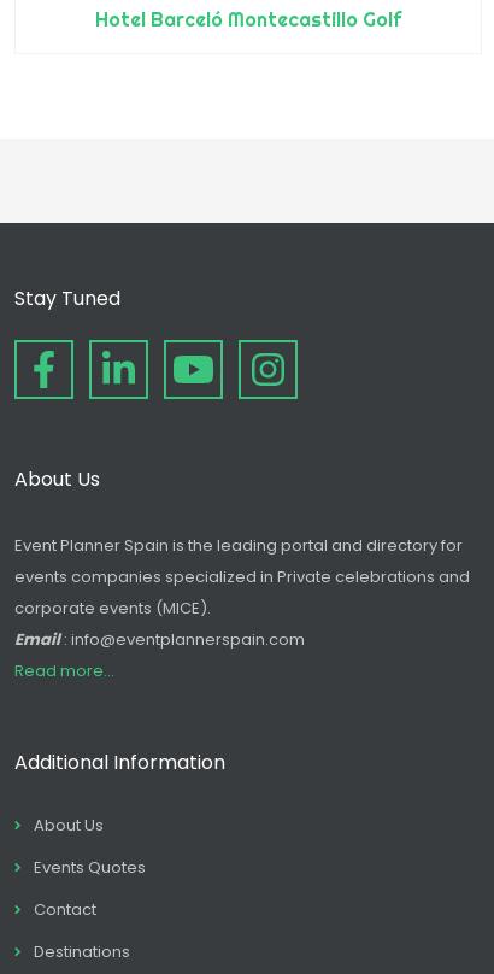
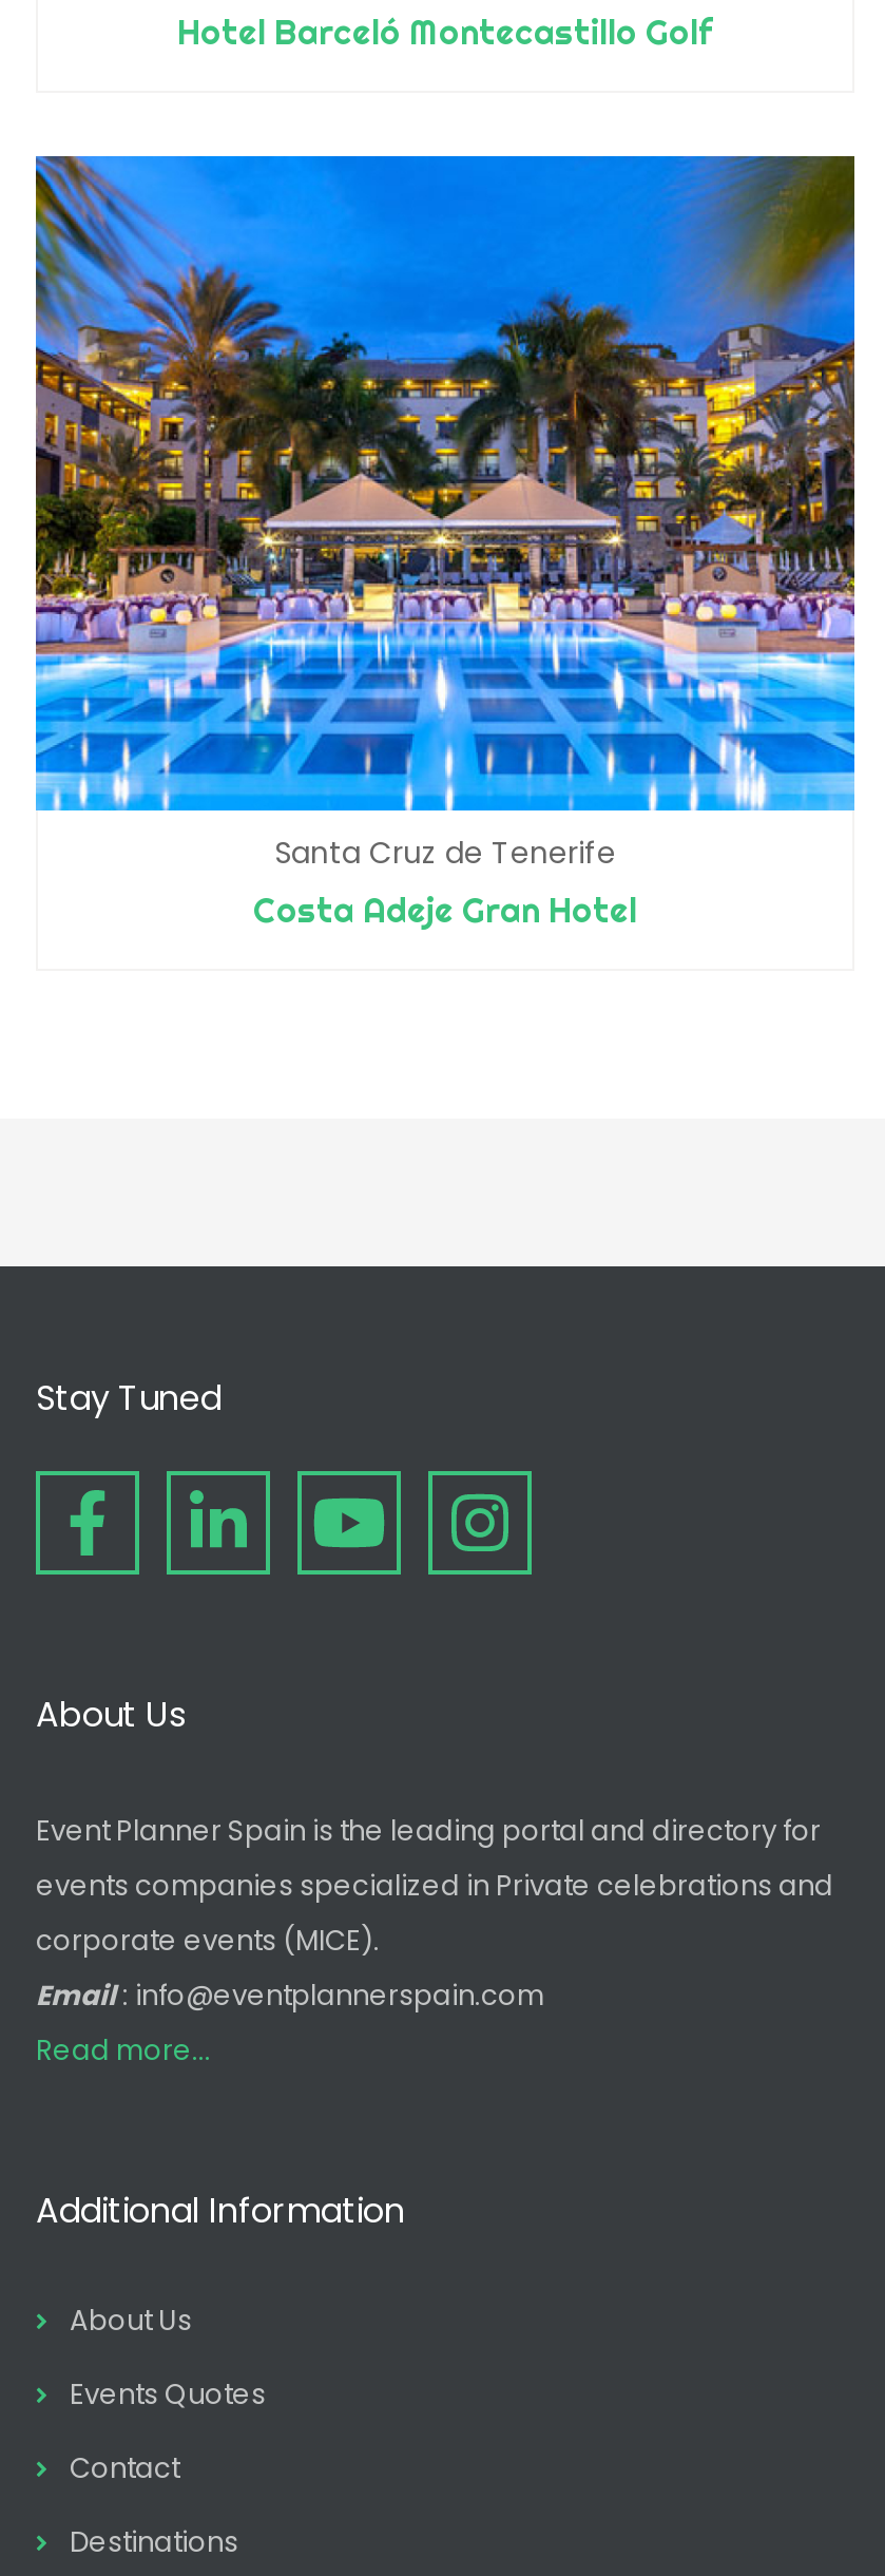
+ [image]
+ Santa Cruz de Tenerife
+ Costa Adeje Gran Hotel
